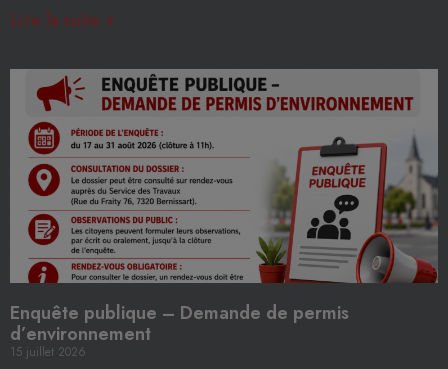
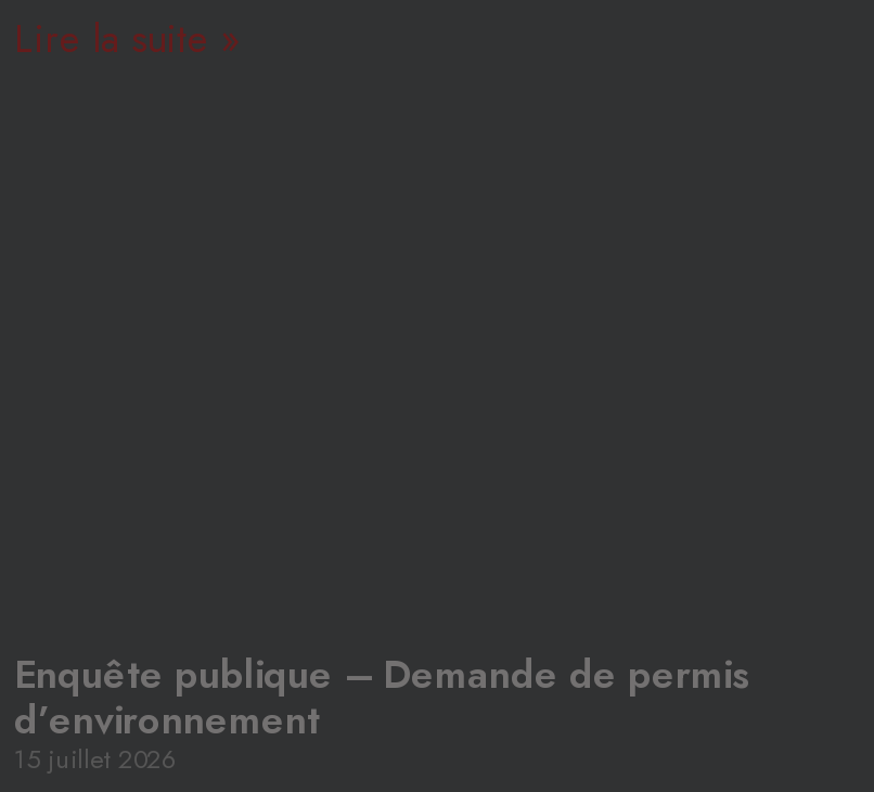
- [image]
